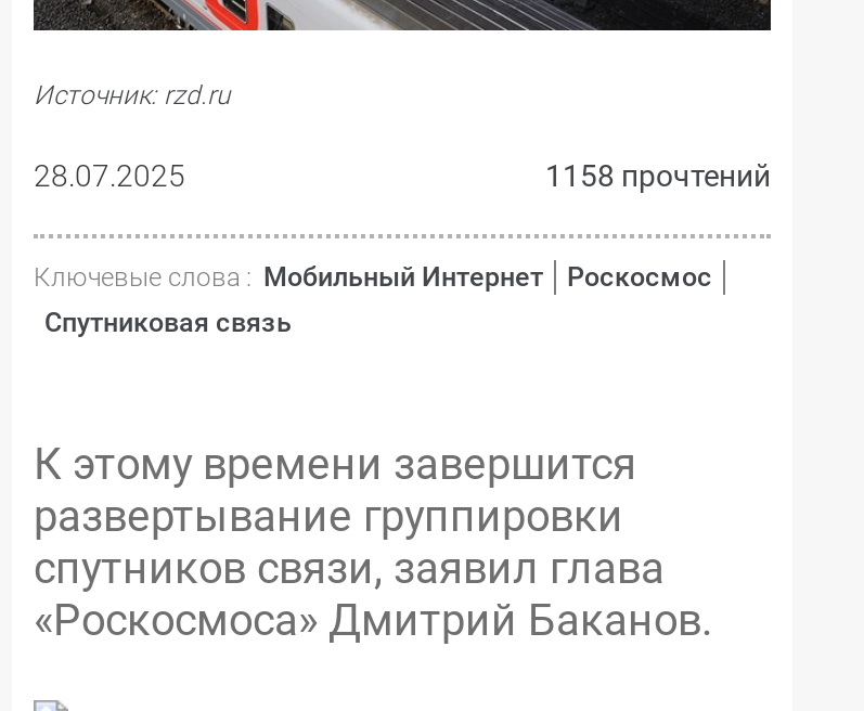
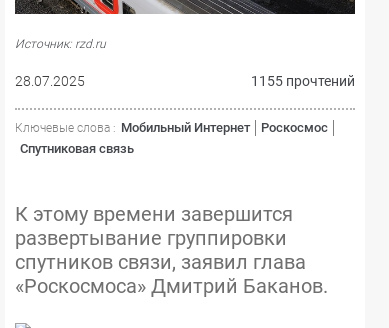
- 1158 прочтений
+ 1155 прочтений
